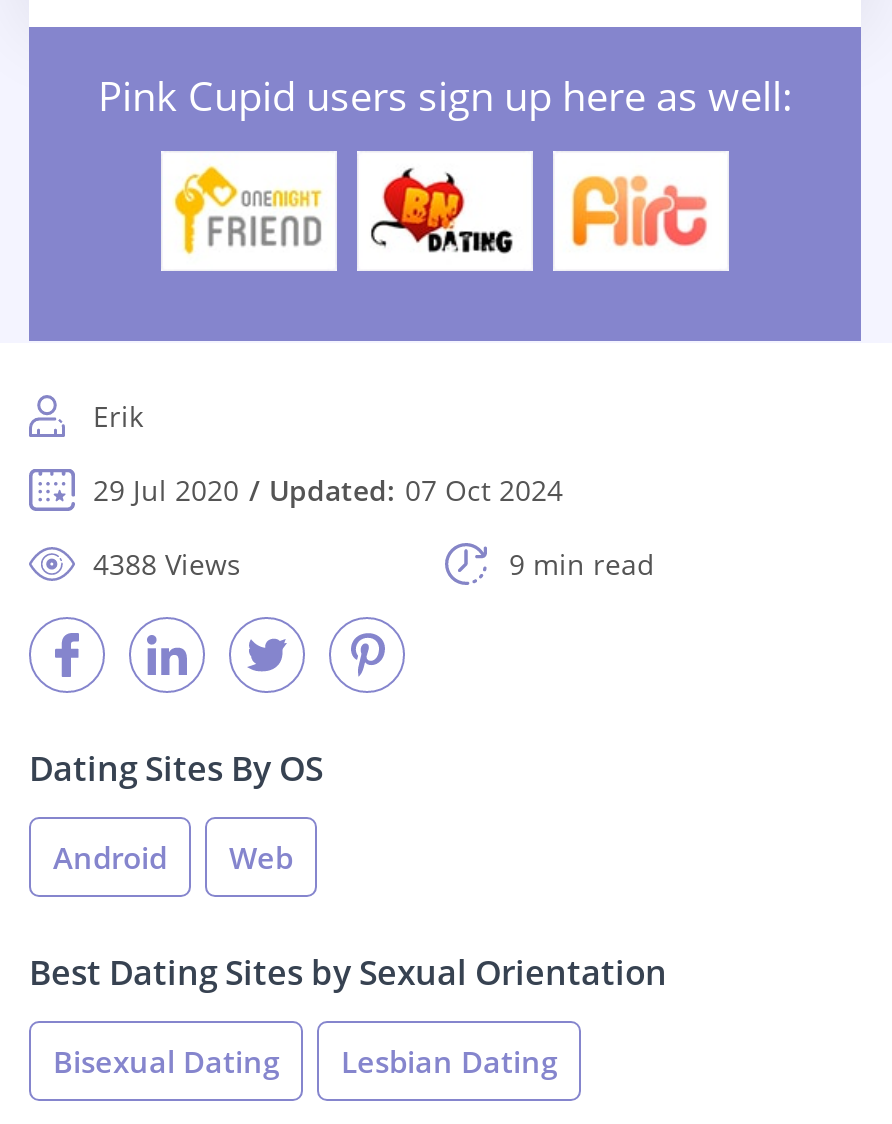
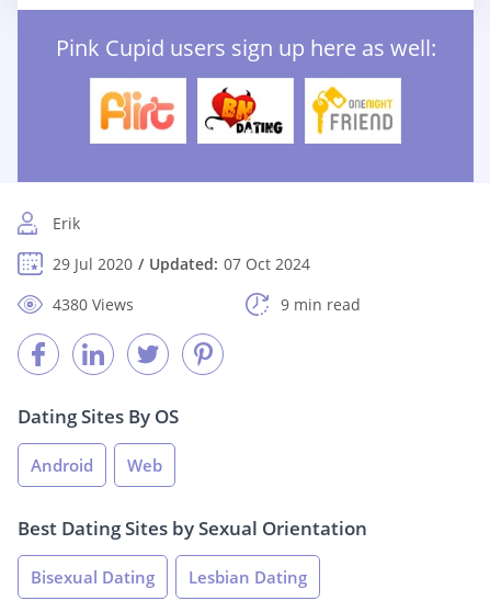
- [image]
+ [image]

- [image]
+ [image]

- 4388 Views
+ 4380 Views
